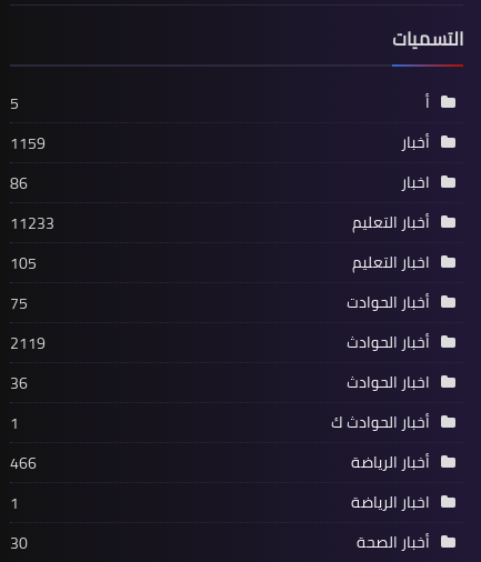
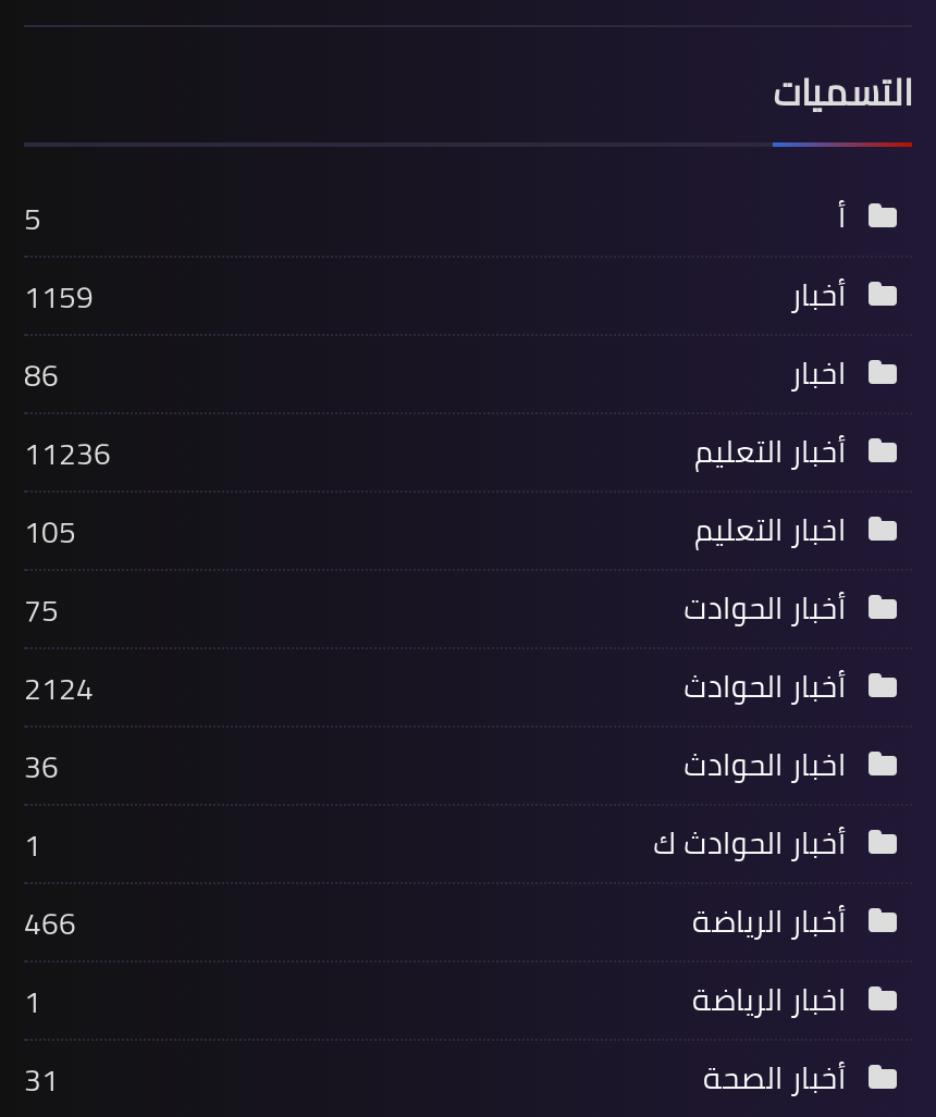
- 11233
+ 11236

- 2119
+ 2124

- 30
+ 31
